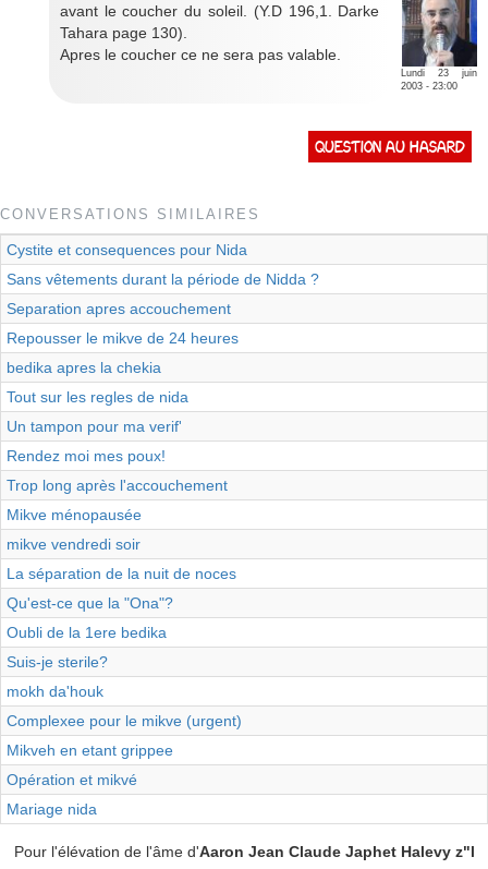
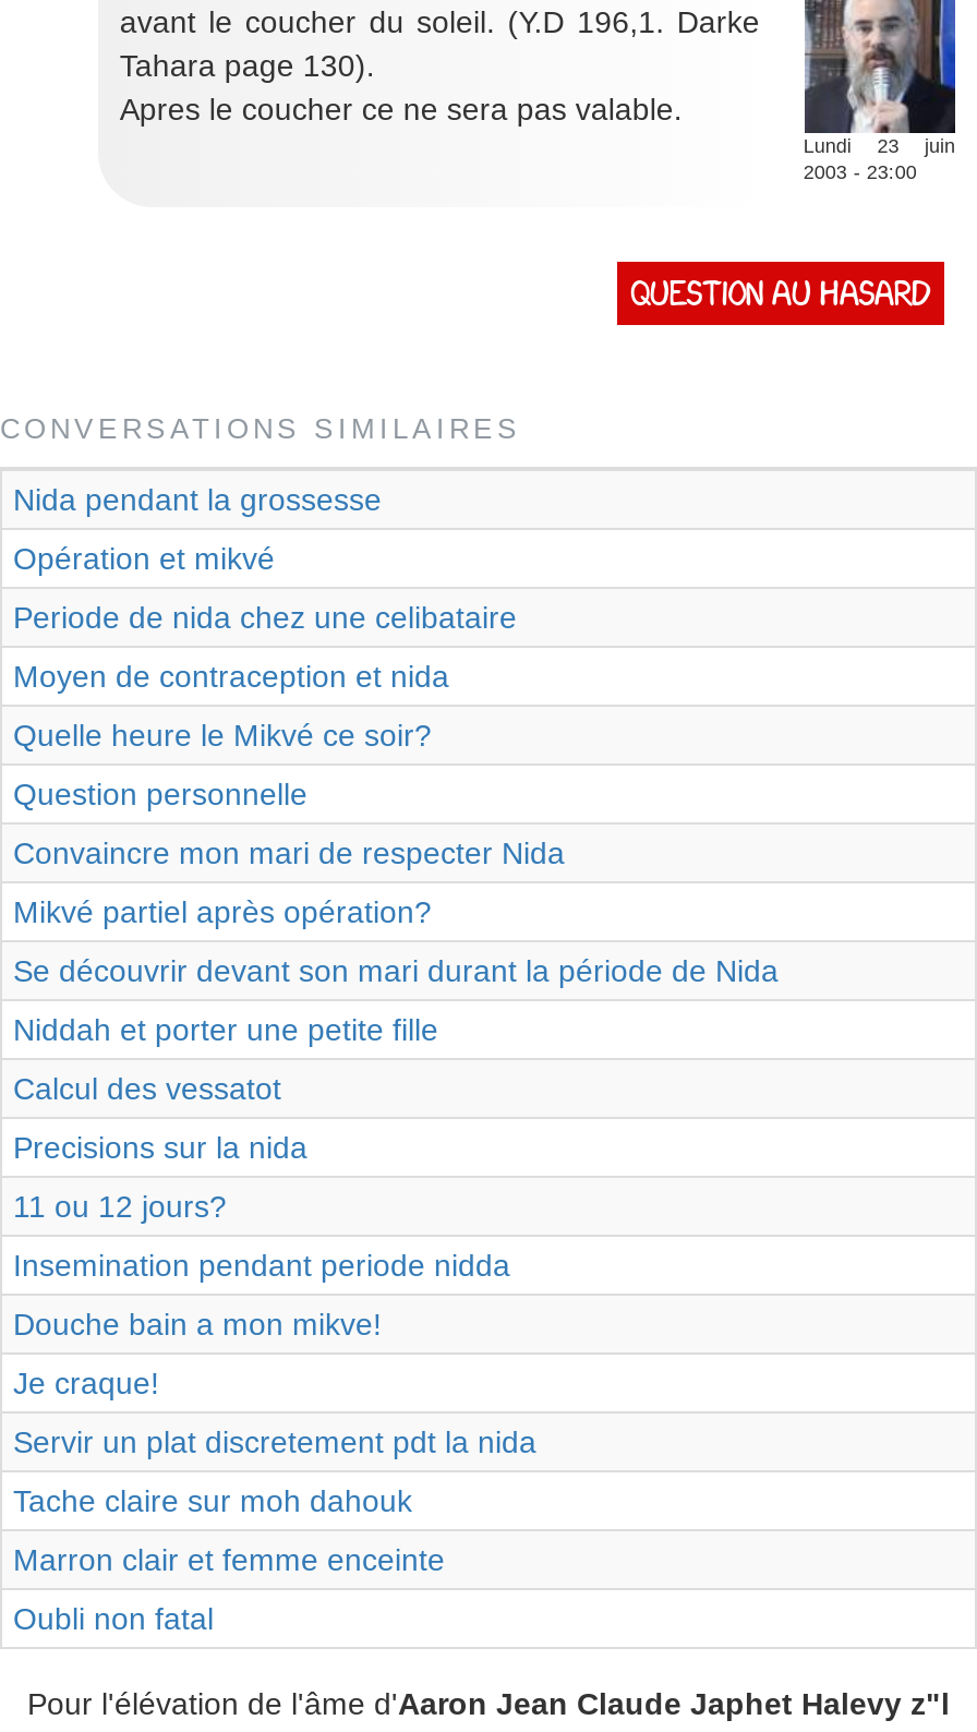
- Cystite et consequences pour Nida
- Sans vêtements durant la période de Nidda ?
- Separation apres accouchement
- Repousser le mikve de 24 heures
- bedika apres la chekia
- Tout sur les regles de nida
- Un tampon pour ma verif'
- Rendez moi mes poux!
- Trop long après l'accouchement
- Mikve ménopausée
- mikve vendredi soir
- La séparation de la nuit de noces
- Qu'est-ce que la "Ona"?
- Oubli de la 1ere bedika
- Suis-je sterile?
- mokh da'houk
- Complexee pour le mikve (urgent)
- Mikveh en etant grippee
+ Nida pendant la grossesse

moved up: Opération et mikvé

- Mariage nida
+ Periode de nida chez une celibataire
+ Moyen de contraception et nida
+ Quelle heure le Mikvé ce soir?
+ Question personnelle
+ Convaincre mon mari de respecter Nida
+ Mikvé partiel après opération?
+ Se découvrir devant son mari durant la période de Nida
+ Niddah et porter une petite fille
+ Calcul des vessatot
+ Precisions sur la nida
+ 11 ou 12 jours?
+ Insemination pendant periode nidda
+ Douche bain a mon mikve!
+ Je craque!
+ Servir un plat discretement pdt la nida
+ Tache claire sur moh dahouk
+ Marron clair et femme enceinte
+ Oubli non fatal
